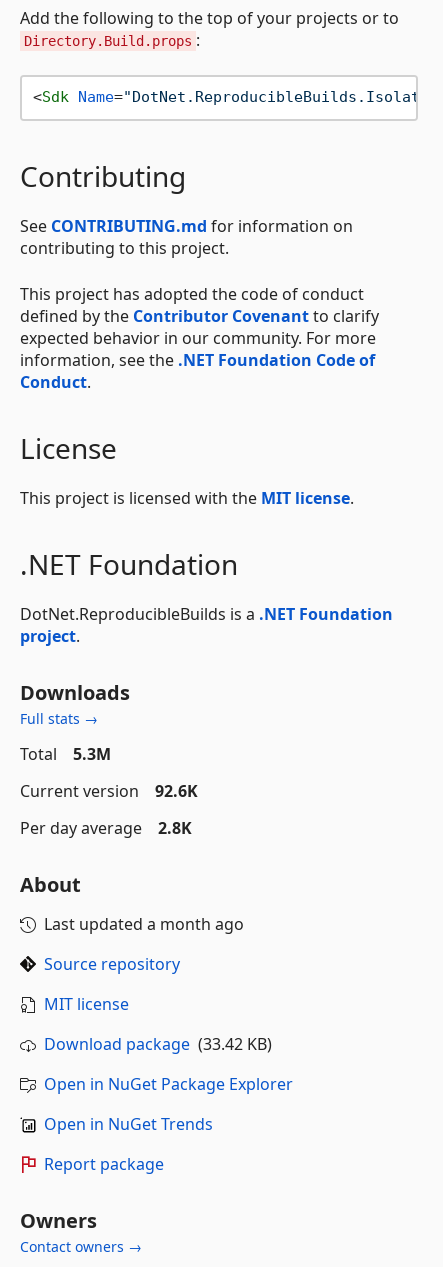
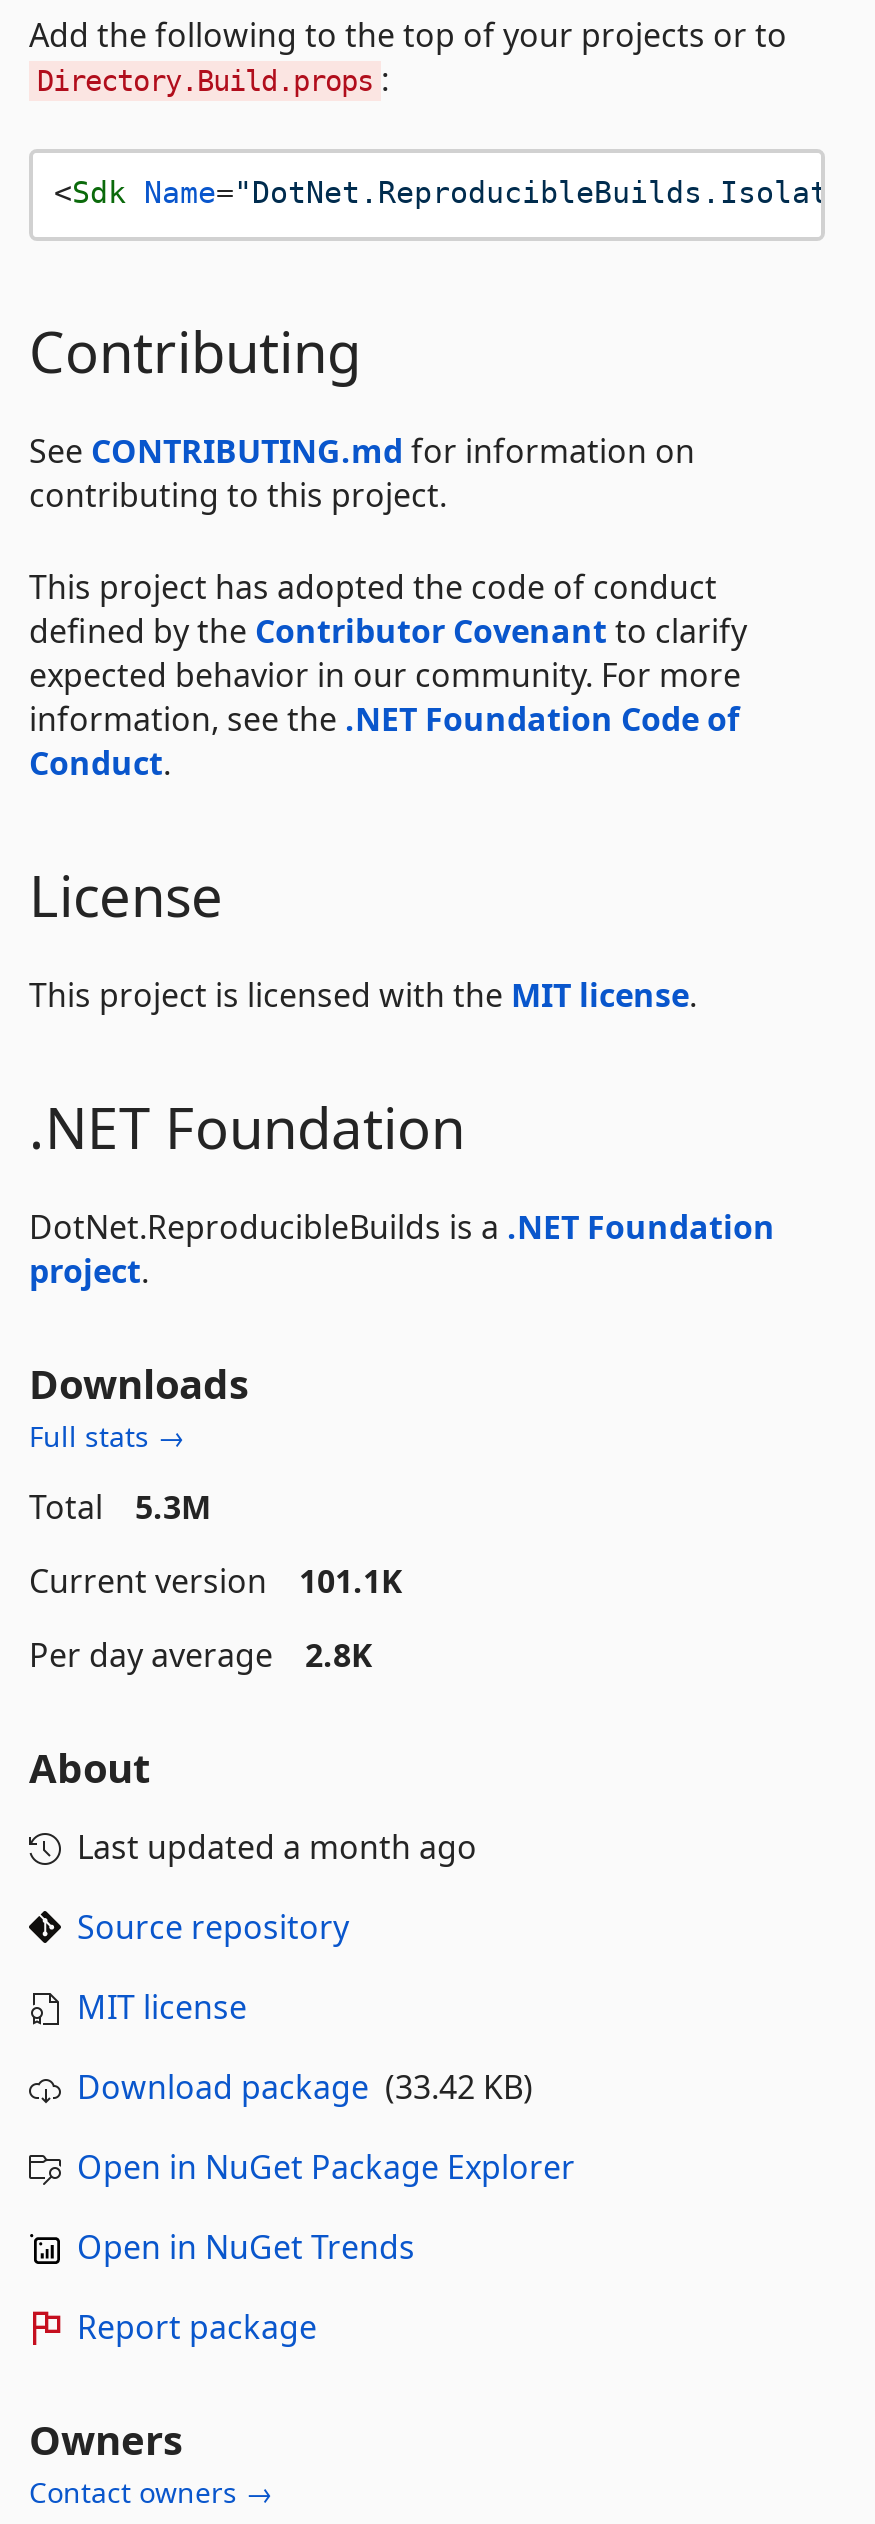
- Current version 92.6K
+ Current version 101.1K
